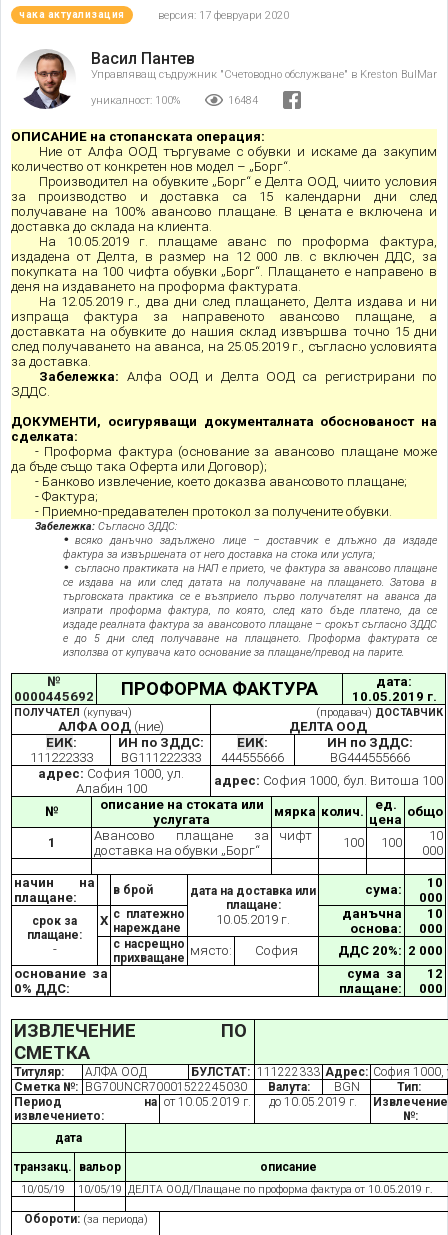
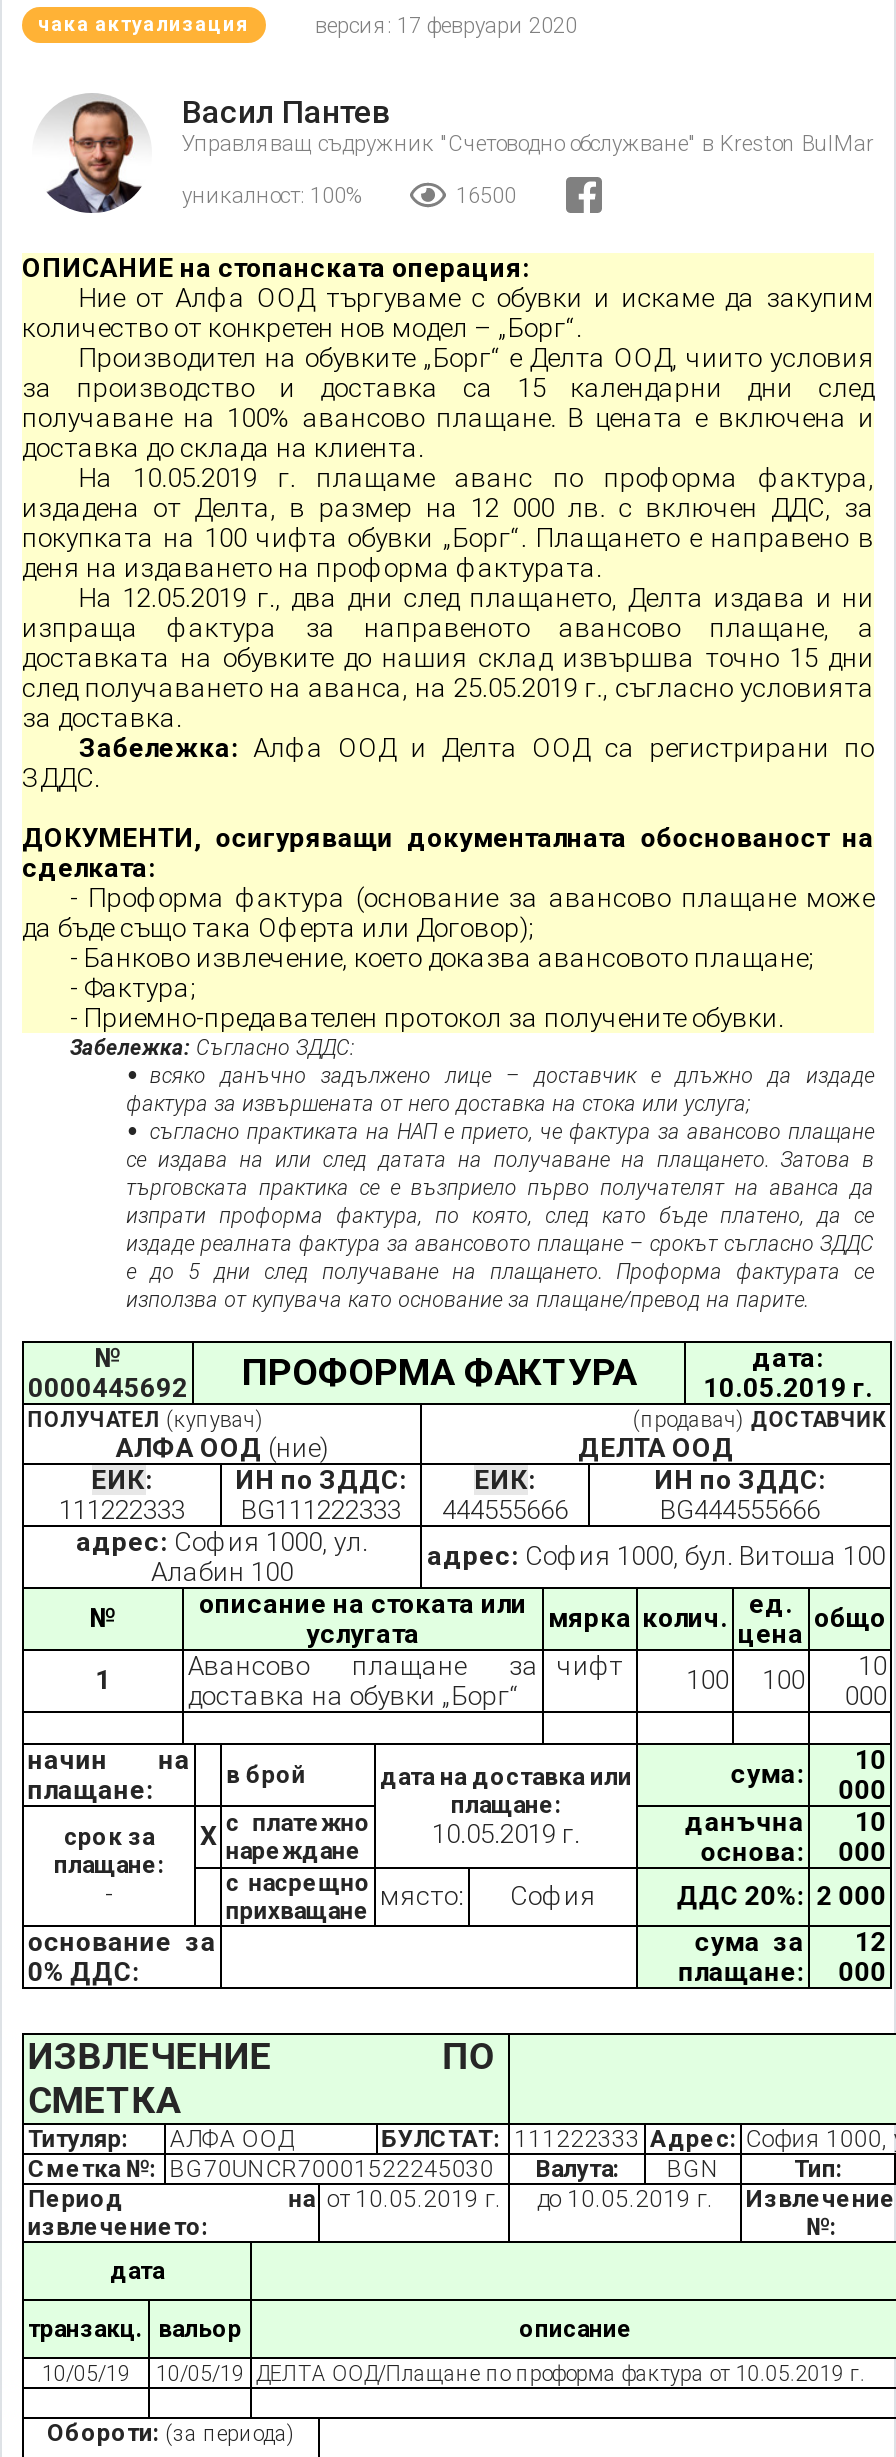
- 16484
+ 16500
